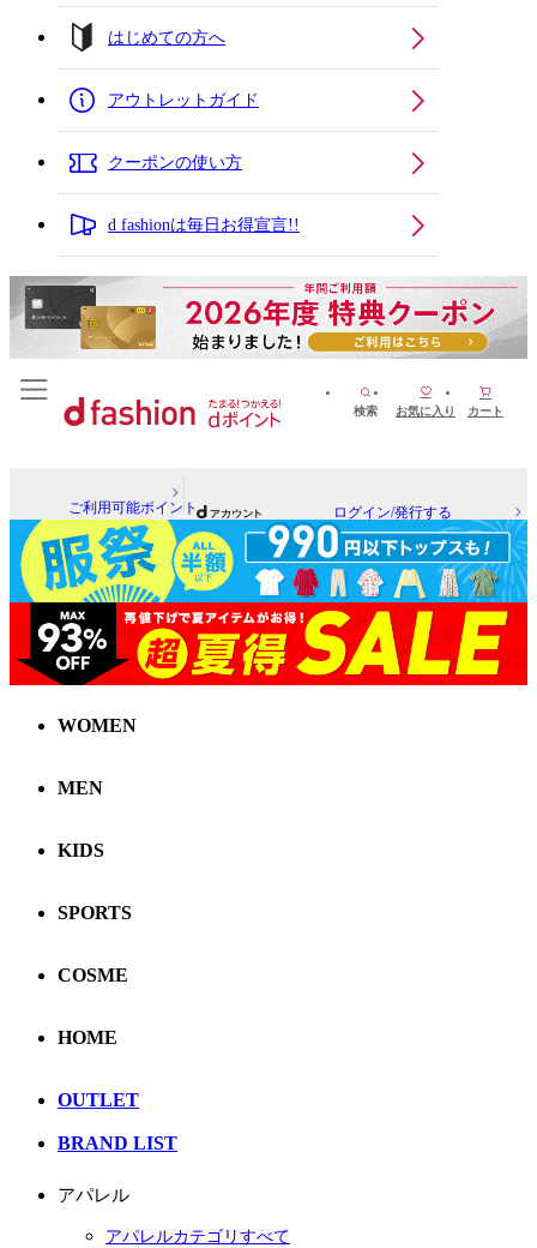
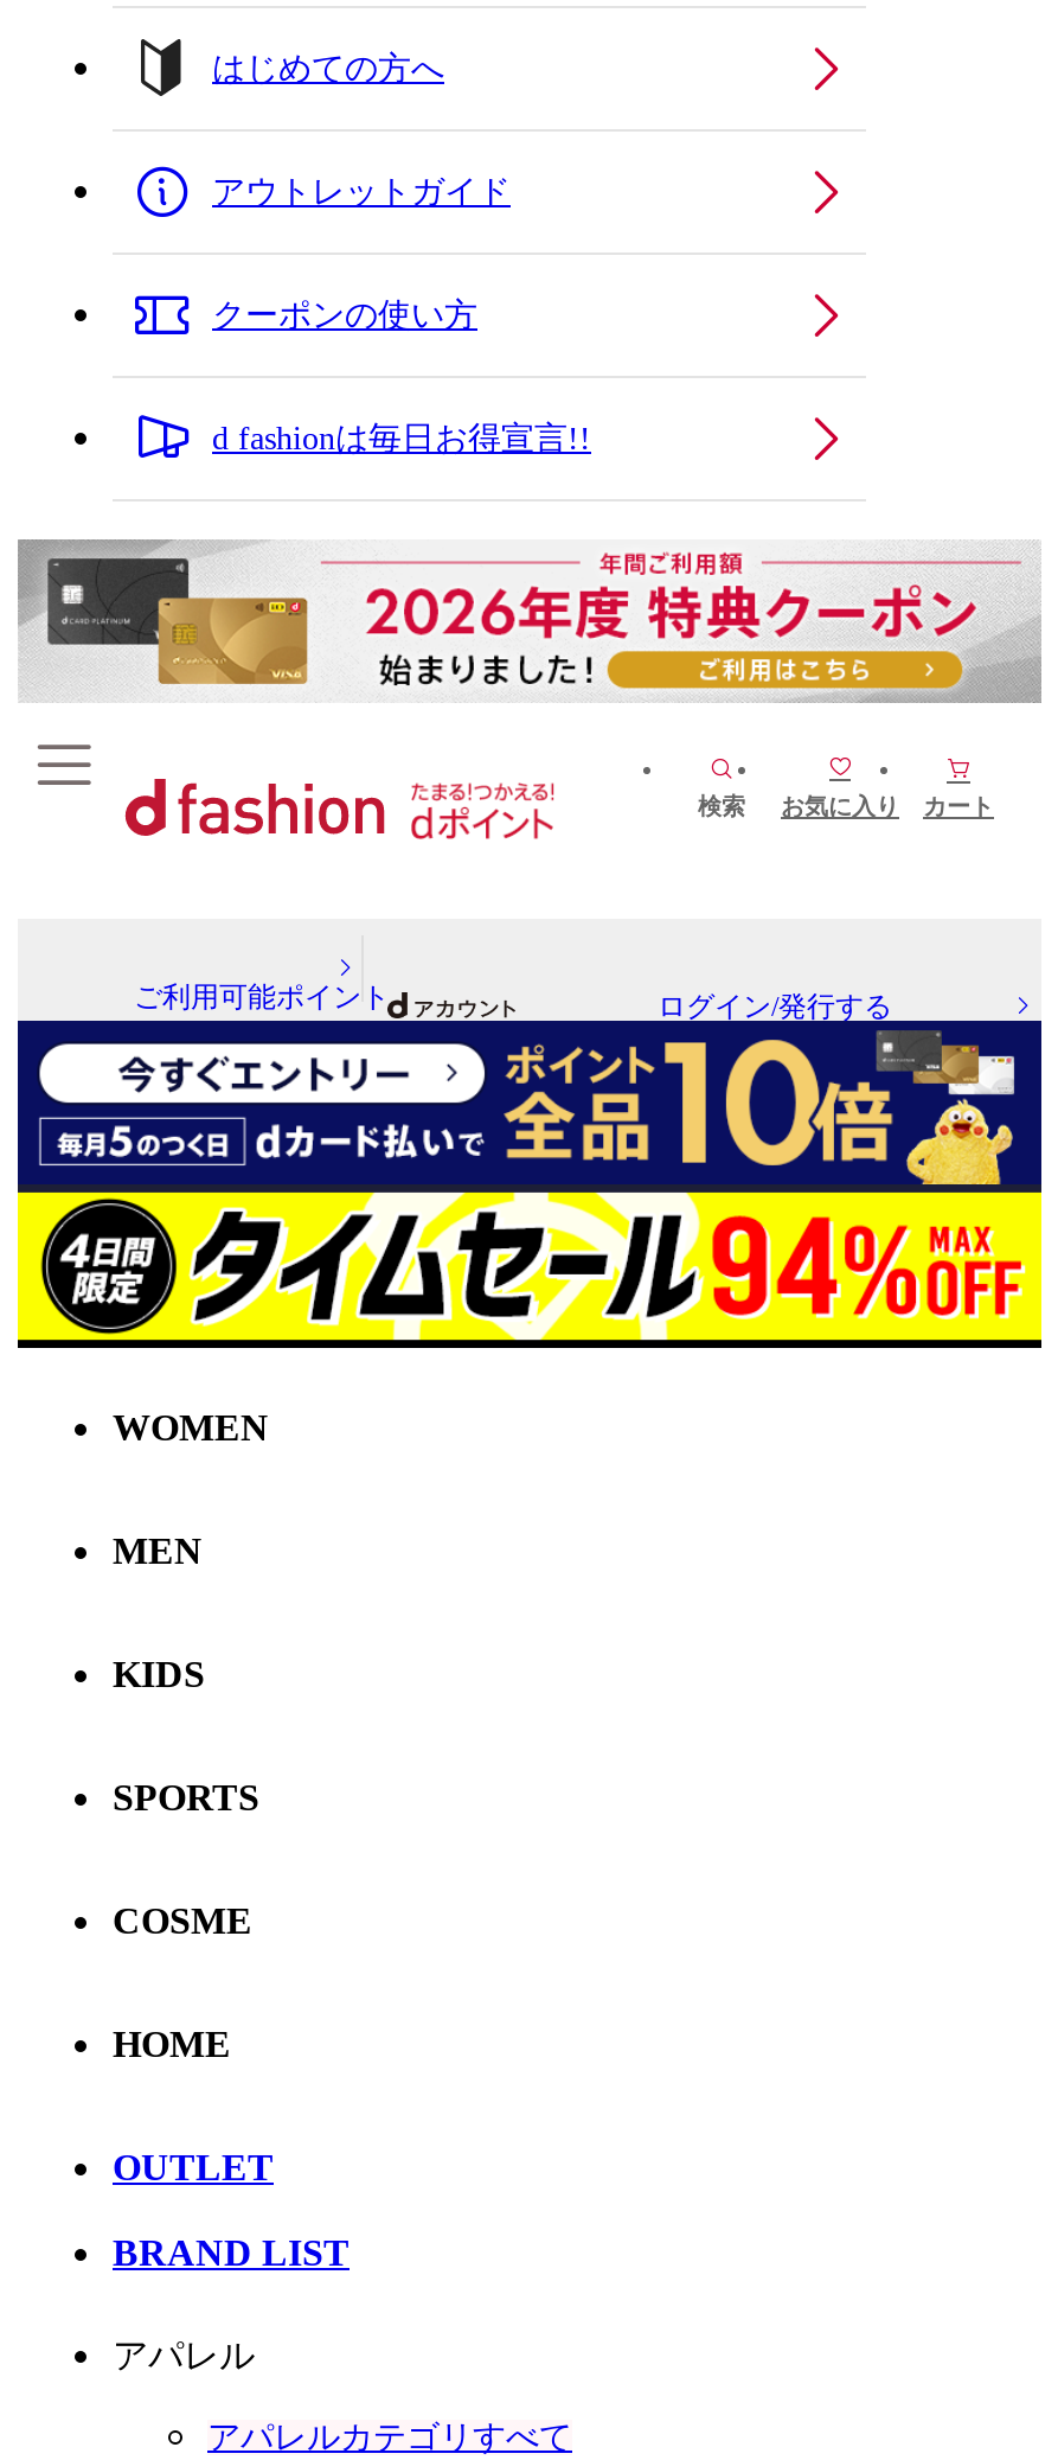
- [image]
+ [image]
